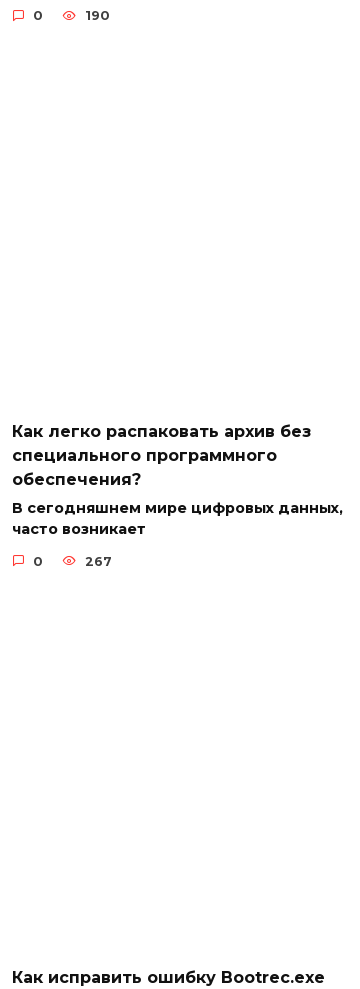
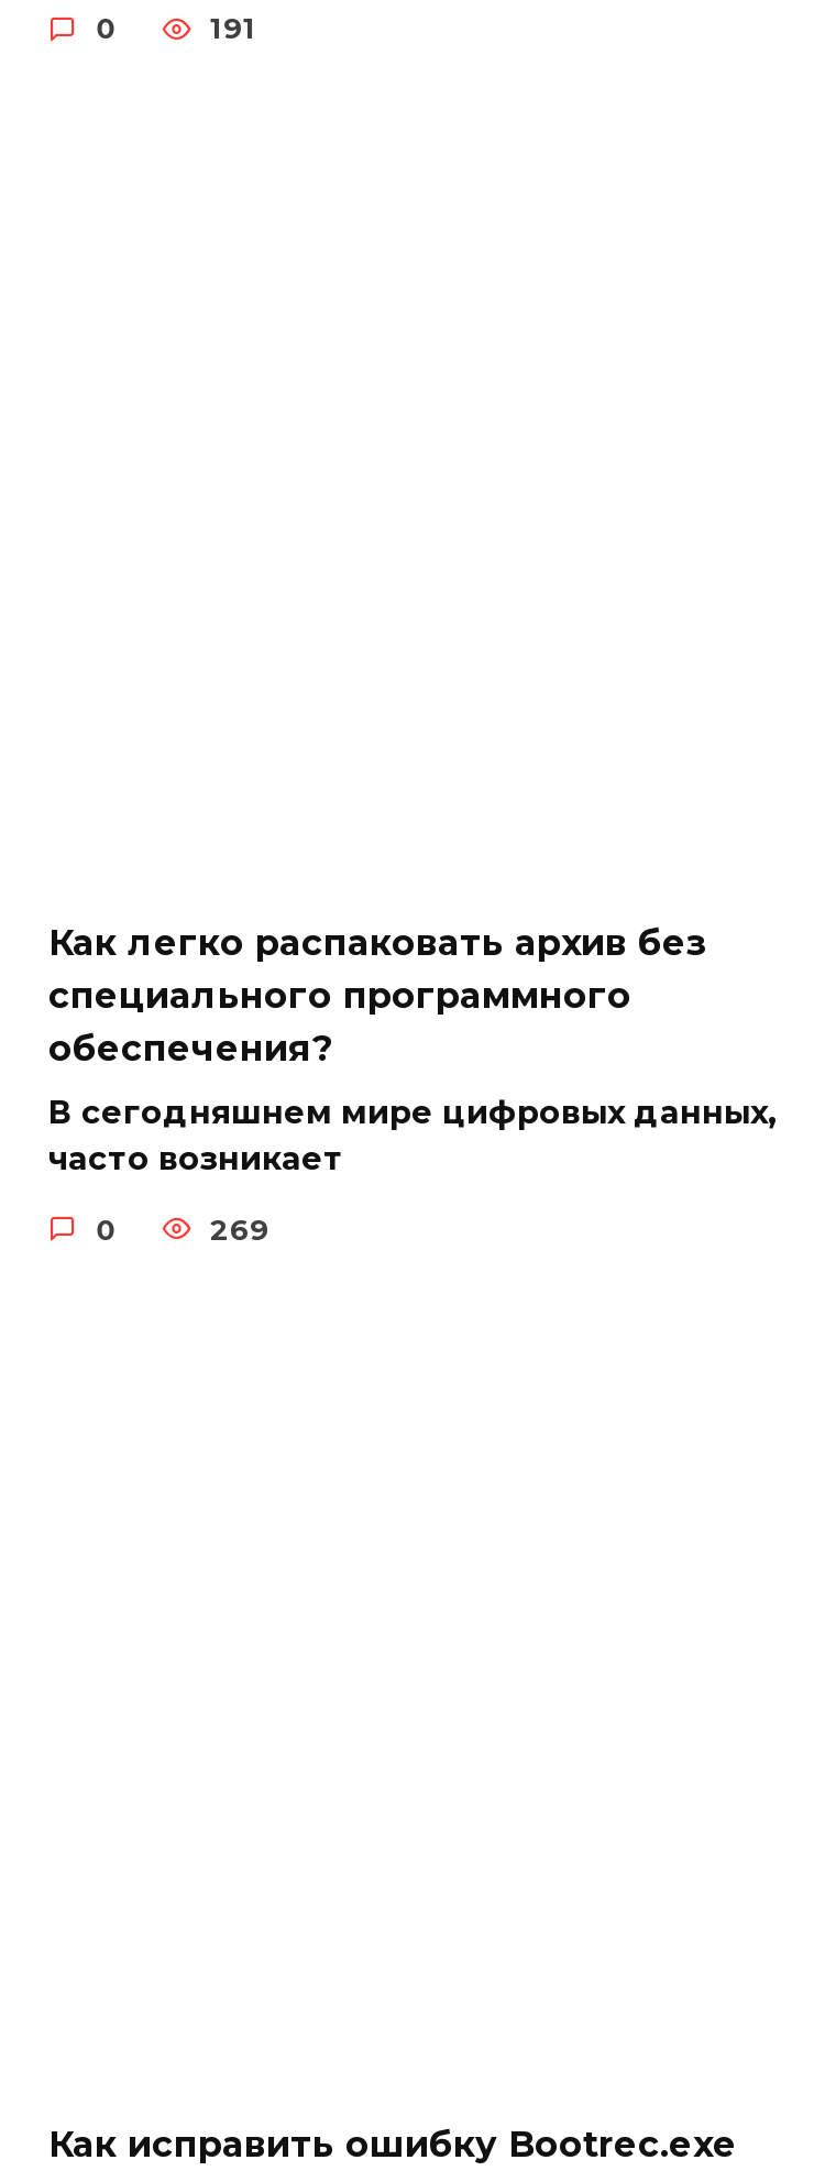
- 190
+ 191

- 267
+ 269
